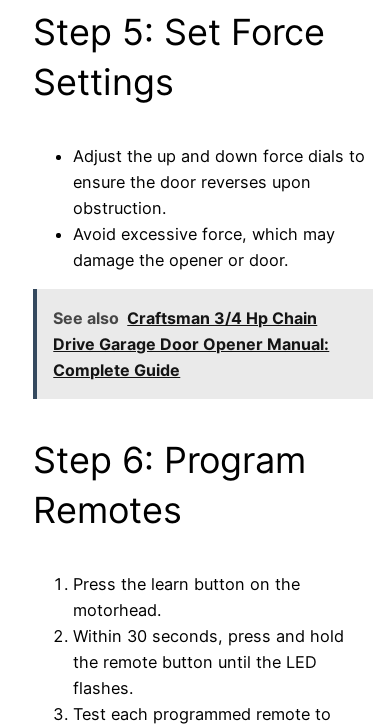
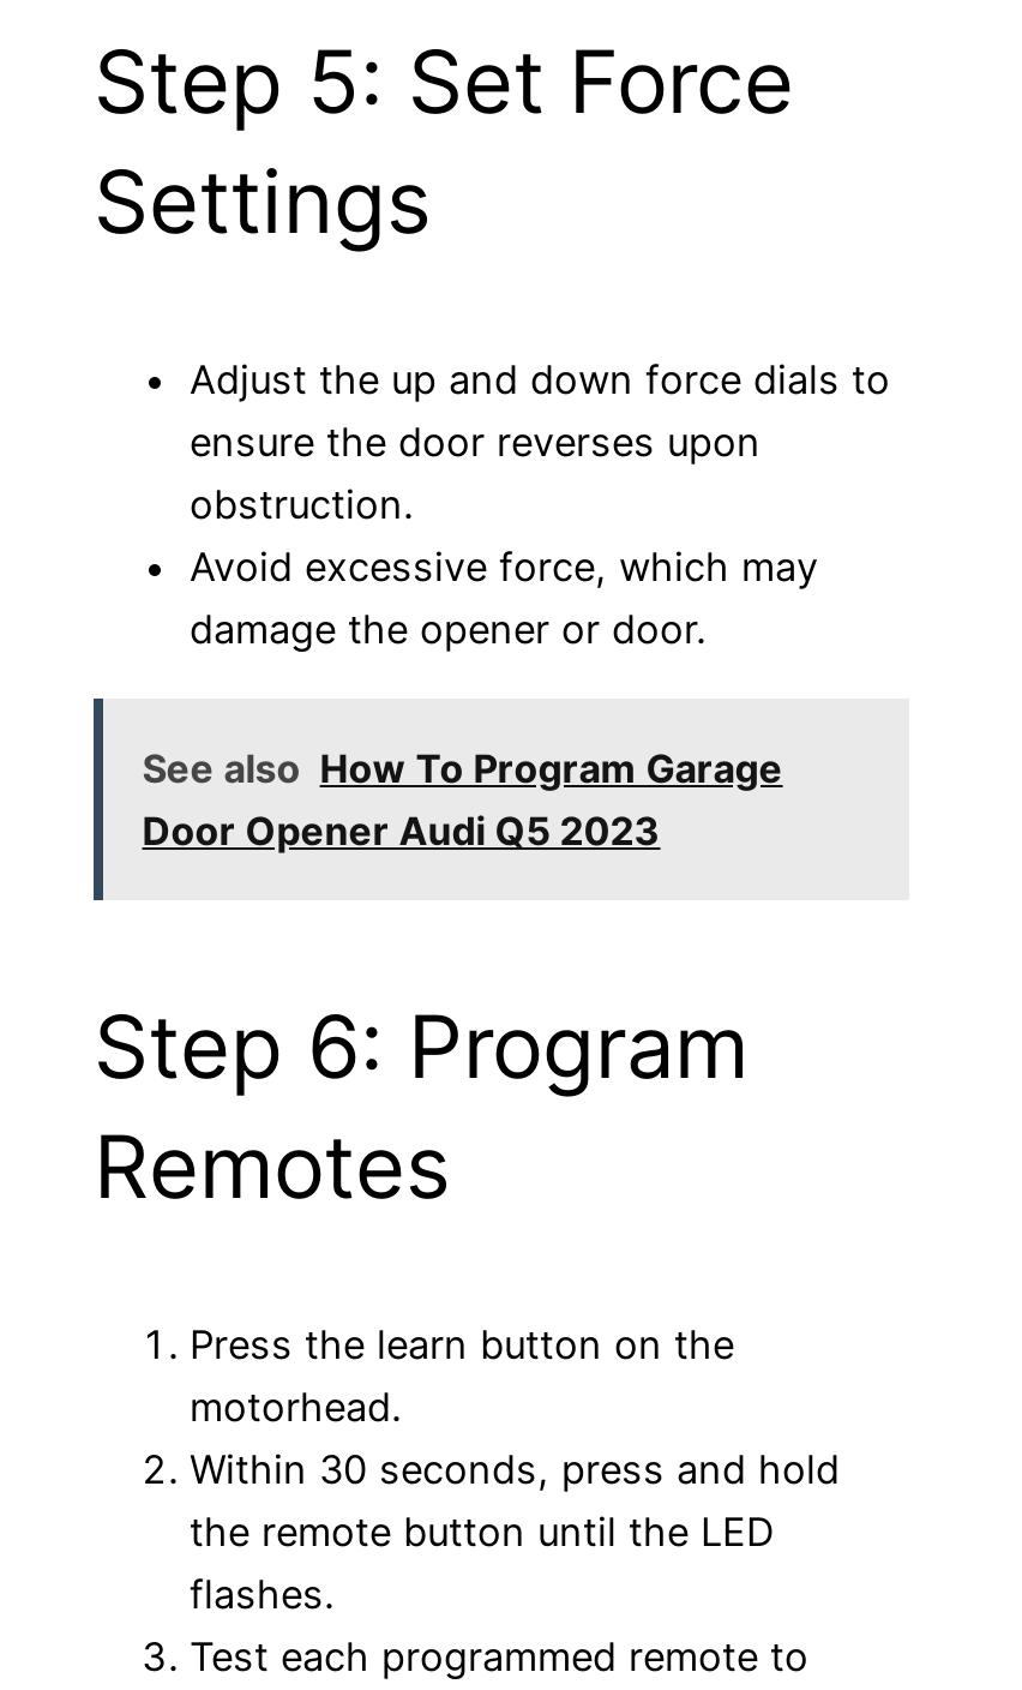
- See also Craftsman 3/4 Hp Chain
- Drive Garage Door Opener Manual:
- Complete Guide
+ See also How To Program Garage
+ Door Opener Audi Q5 2023
